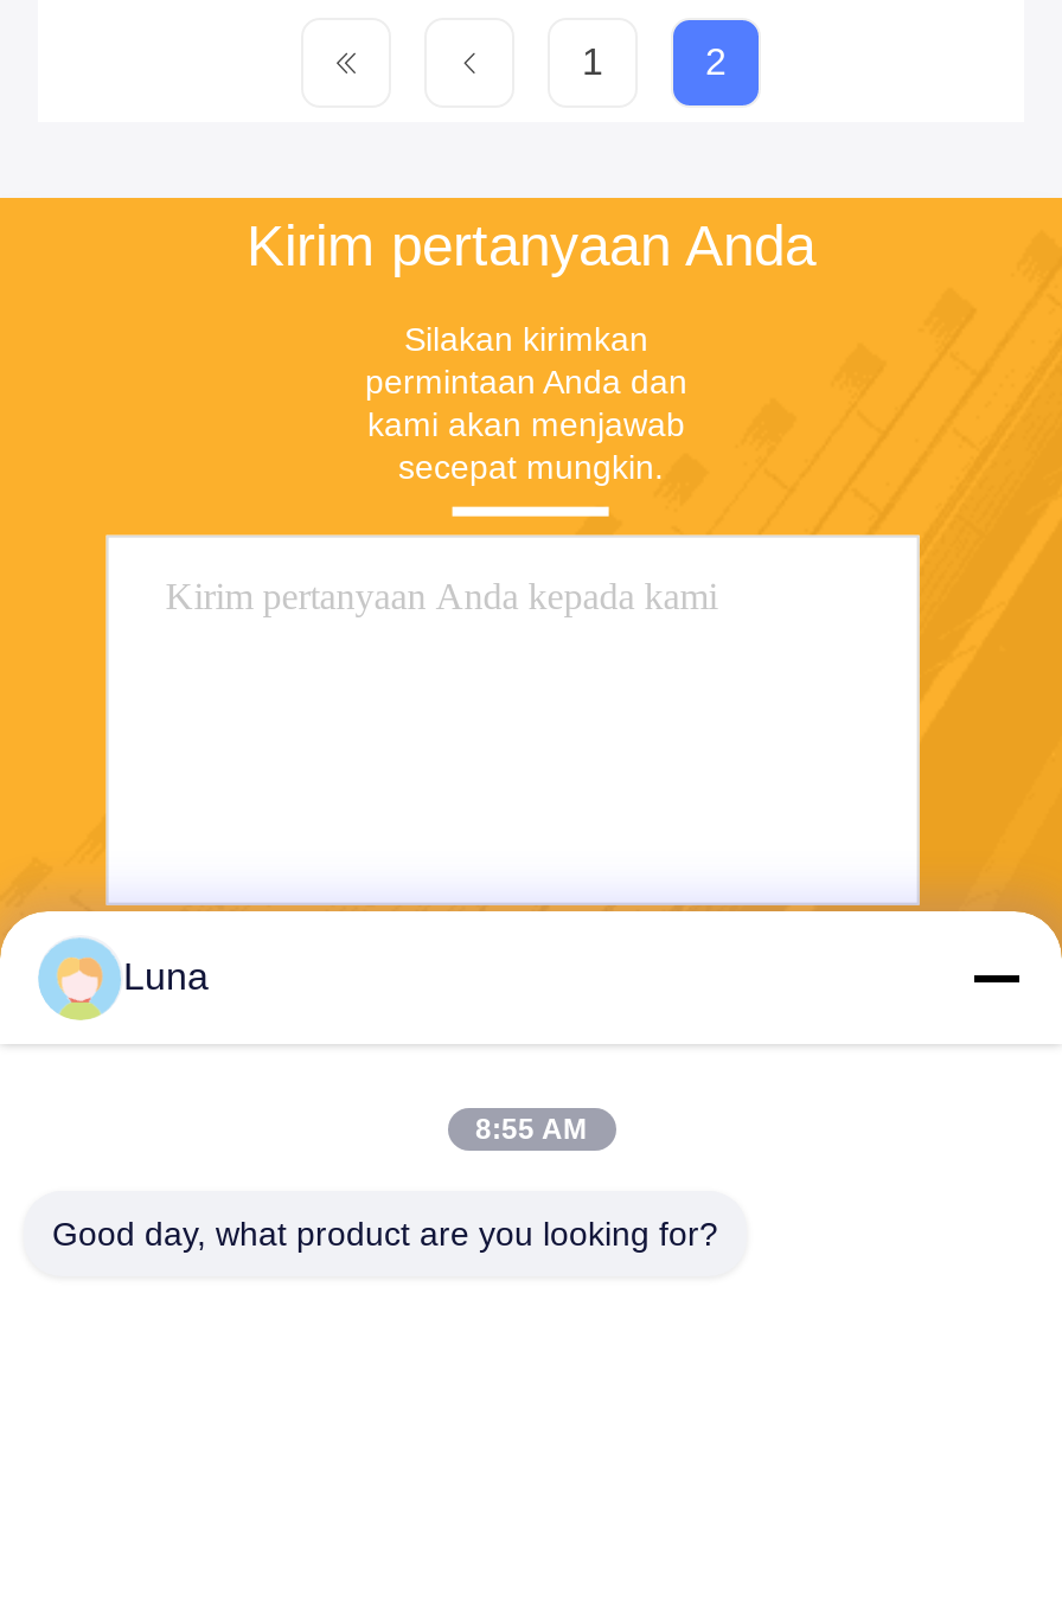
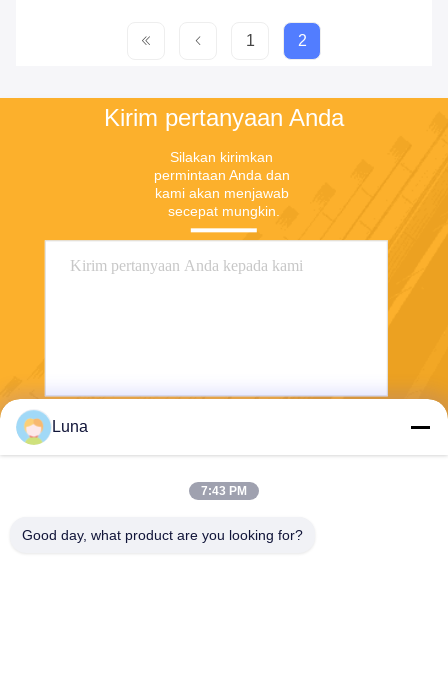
- 8:55 AM
+ 7:43 PM
